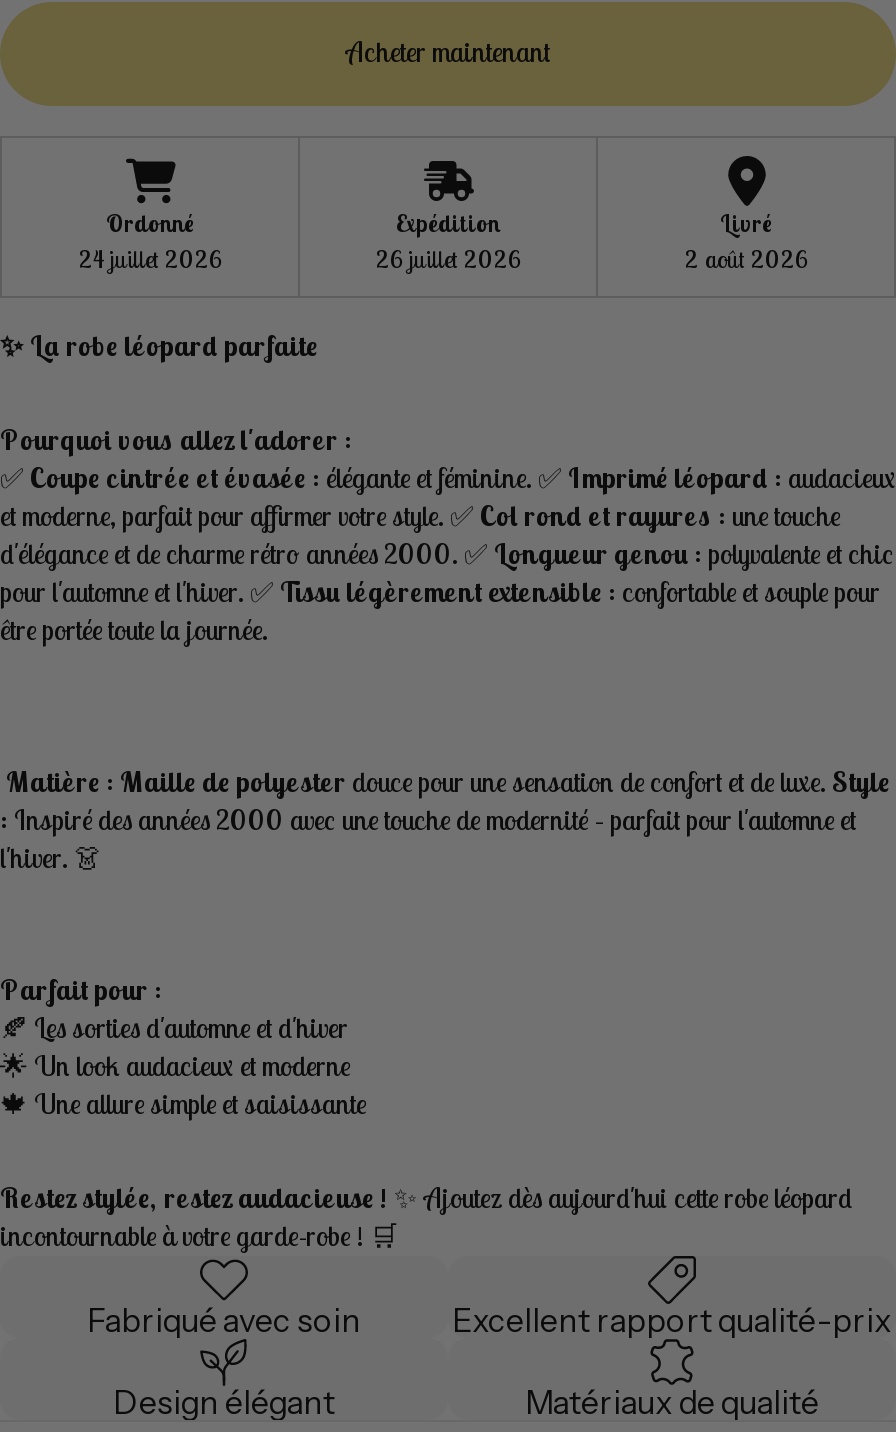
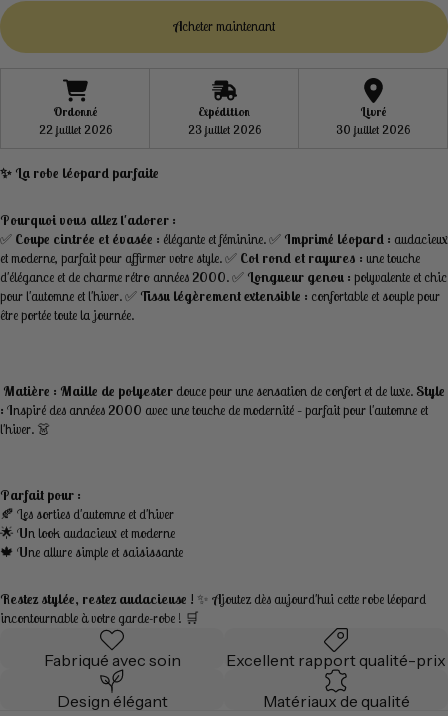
- 24 juillet 2026
+ 22 juillet 2026

- 26 juillet 2026
+ 23 juillet 2026

- 2 août 2026
+ 30 juillet 2026
